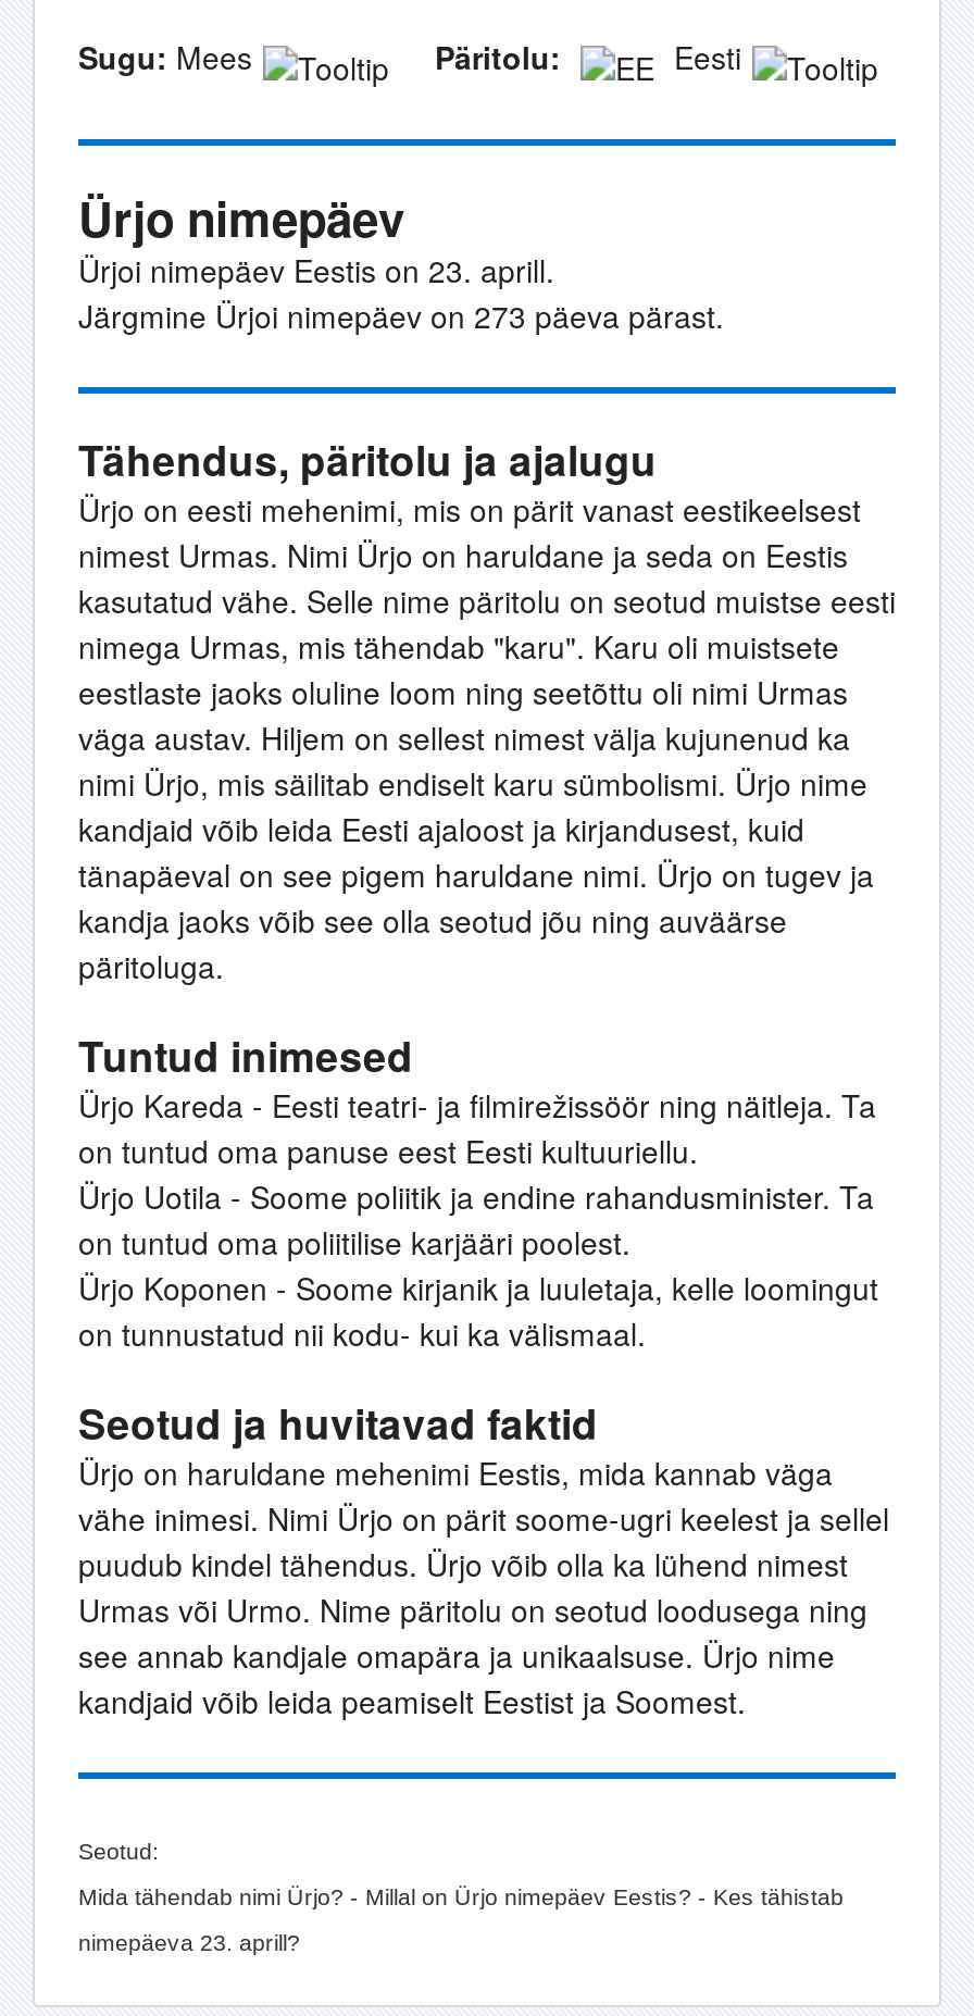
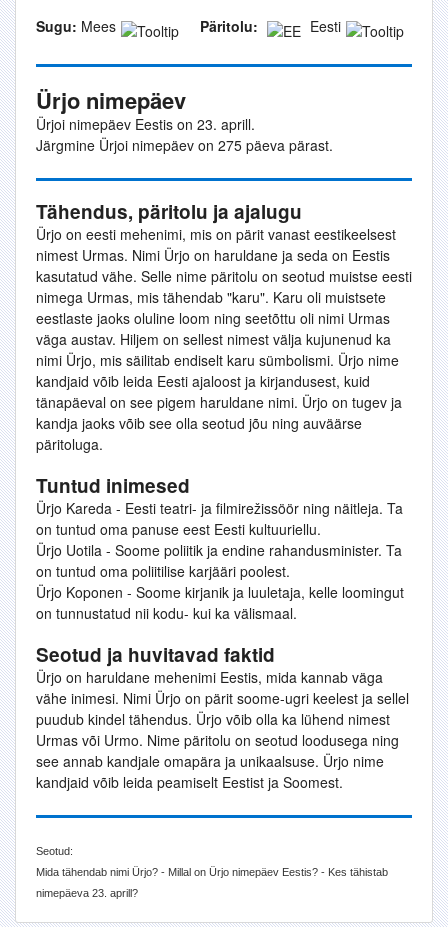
- Järgmine Ürjoi nimepäev on 273 päeva pärast.
+ Järgmine Ürjoi nimepäev on 275 päeva pärast.
